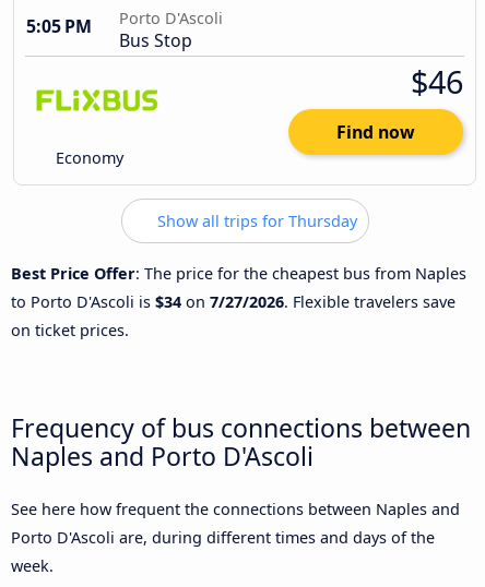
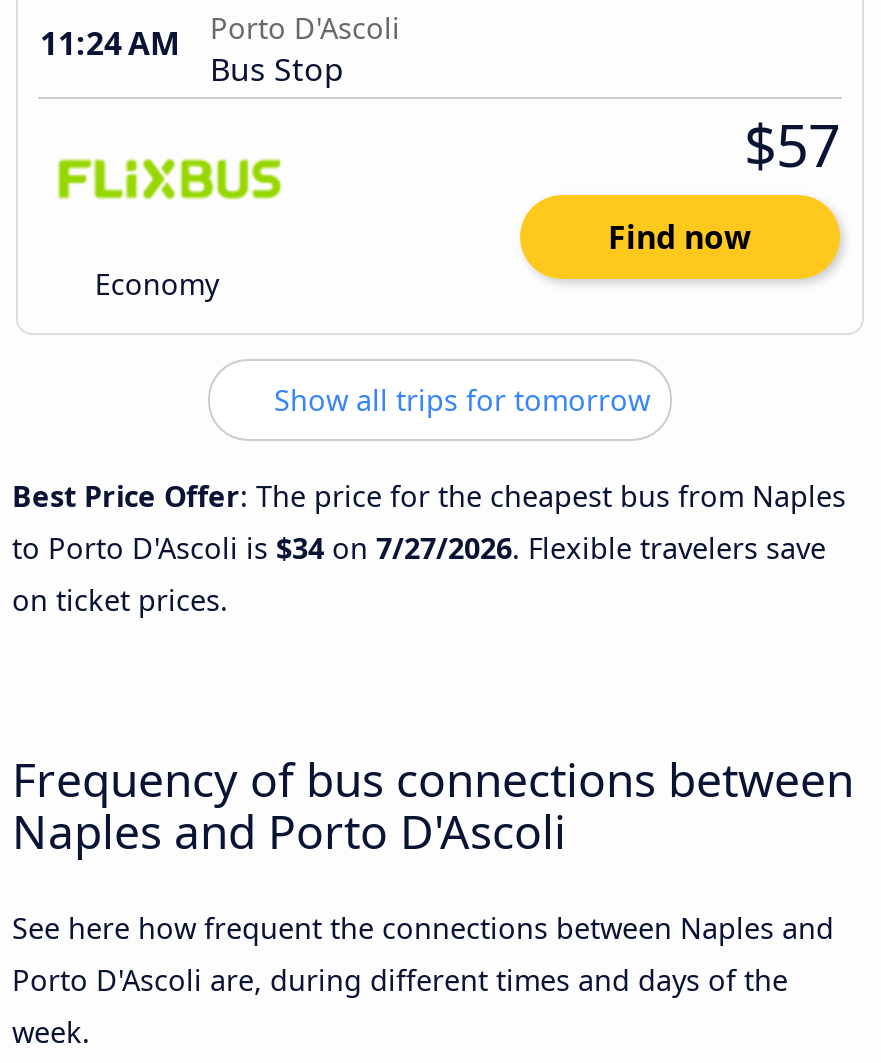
- 5:05 PM Porto D'Ascoli
+ 11:24 AM Porto D'Ascoli

- $46
+ $57

- Show all trips for Thursday
+ Show all trips for tomorrow
